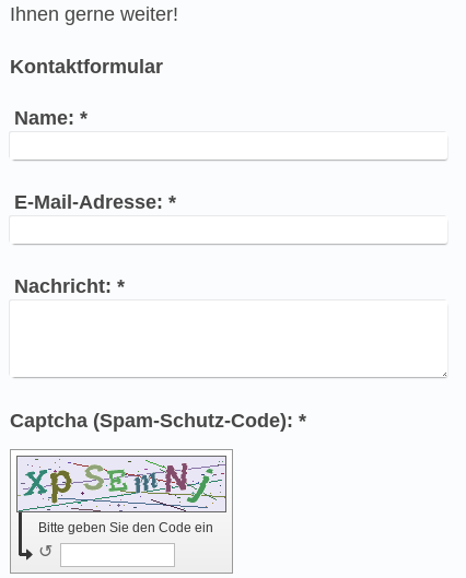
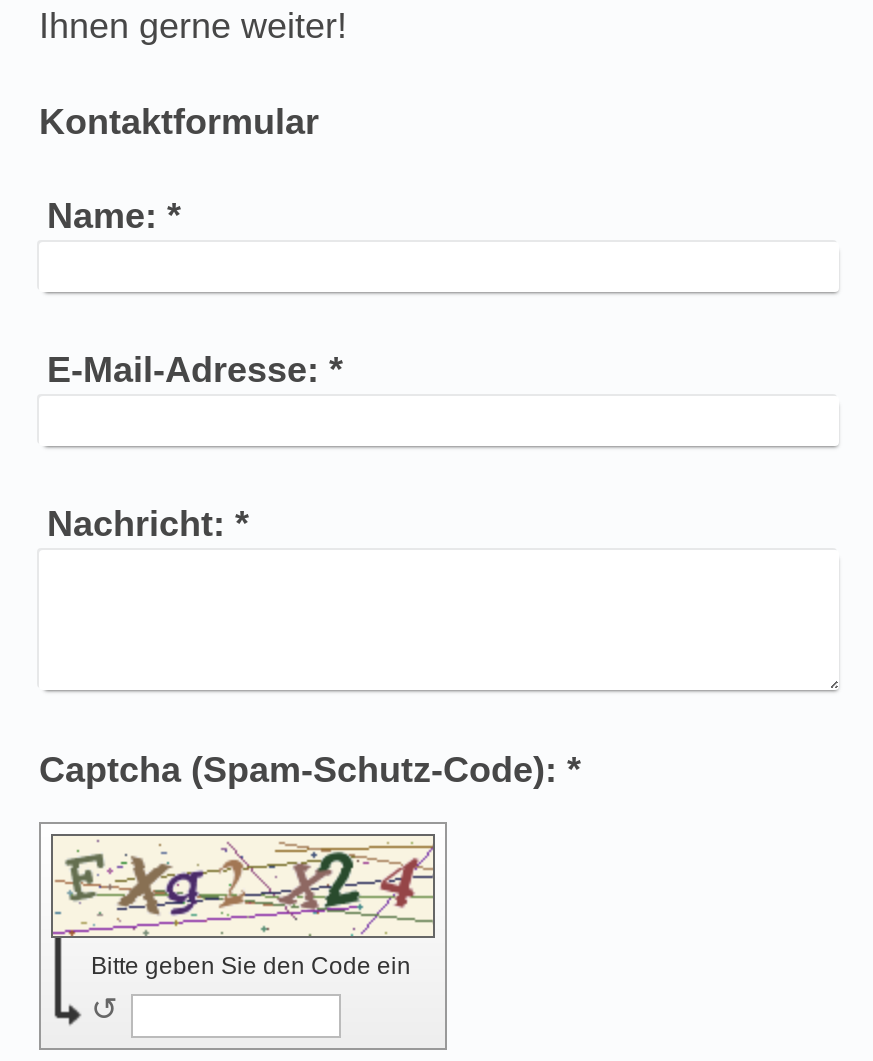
- [image]
+ [image]
